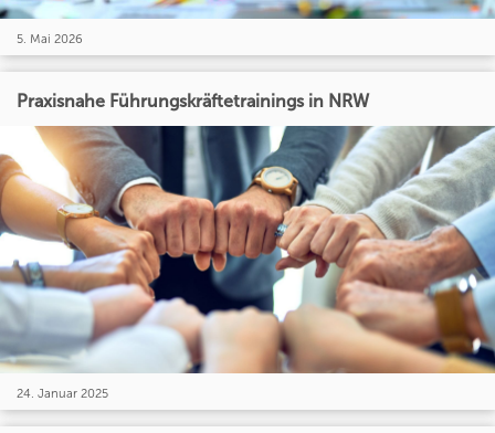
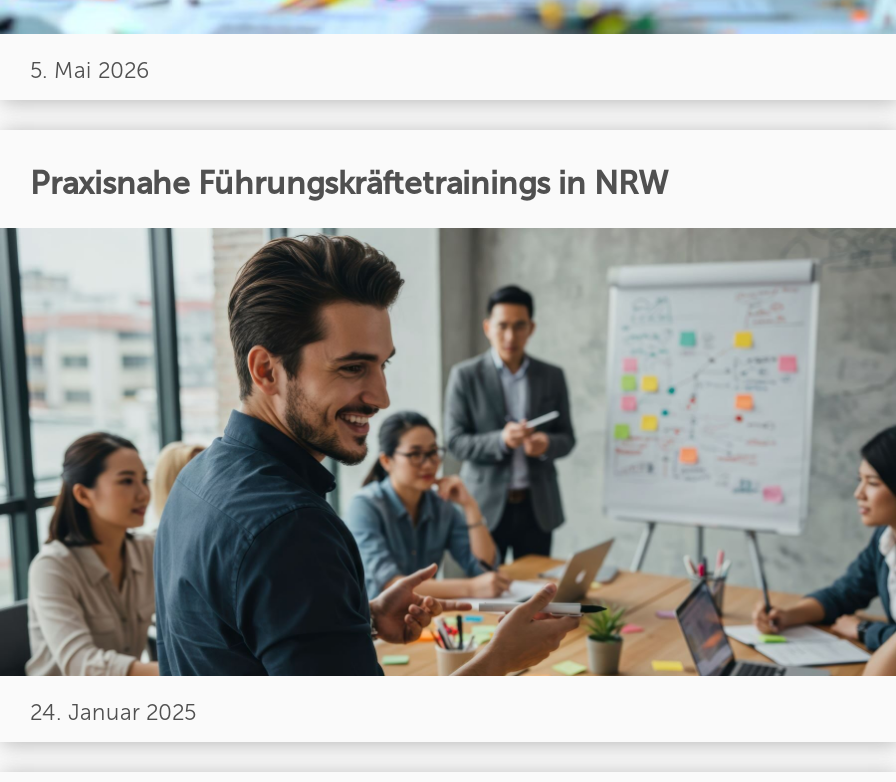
- [image]
+ [image]
